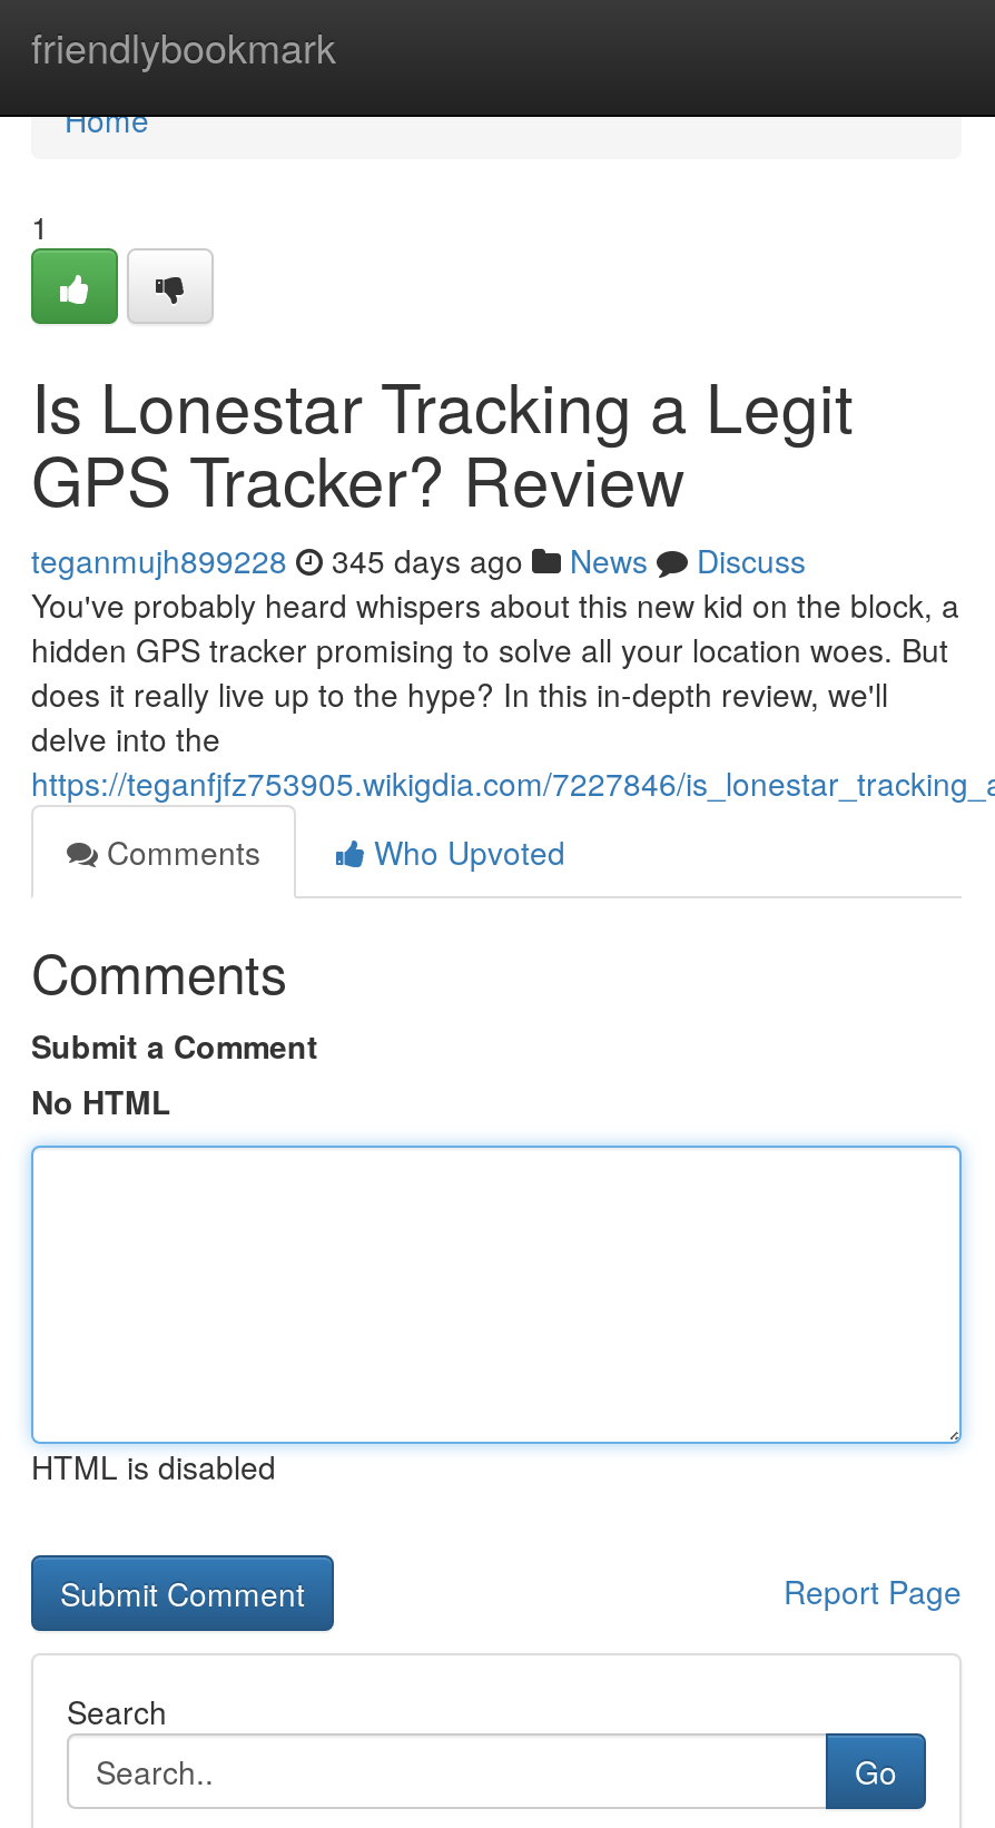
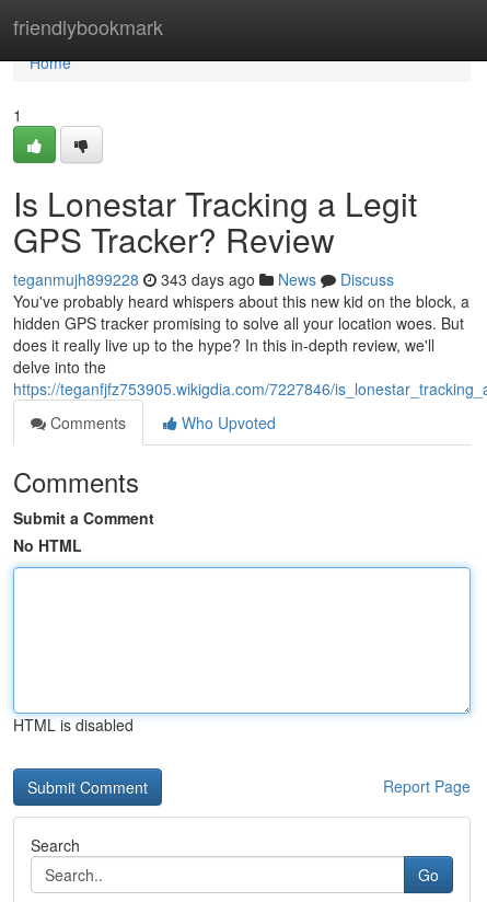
- teganmujh899228 345 days ago News Discuss
+ teganmujh899228 343 days ago News Discuss
